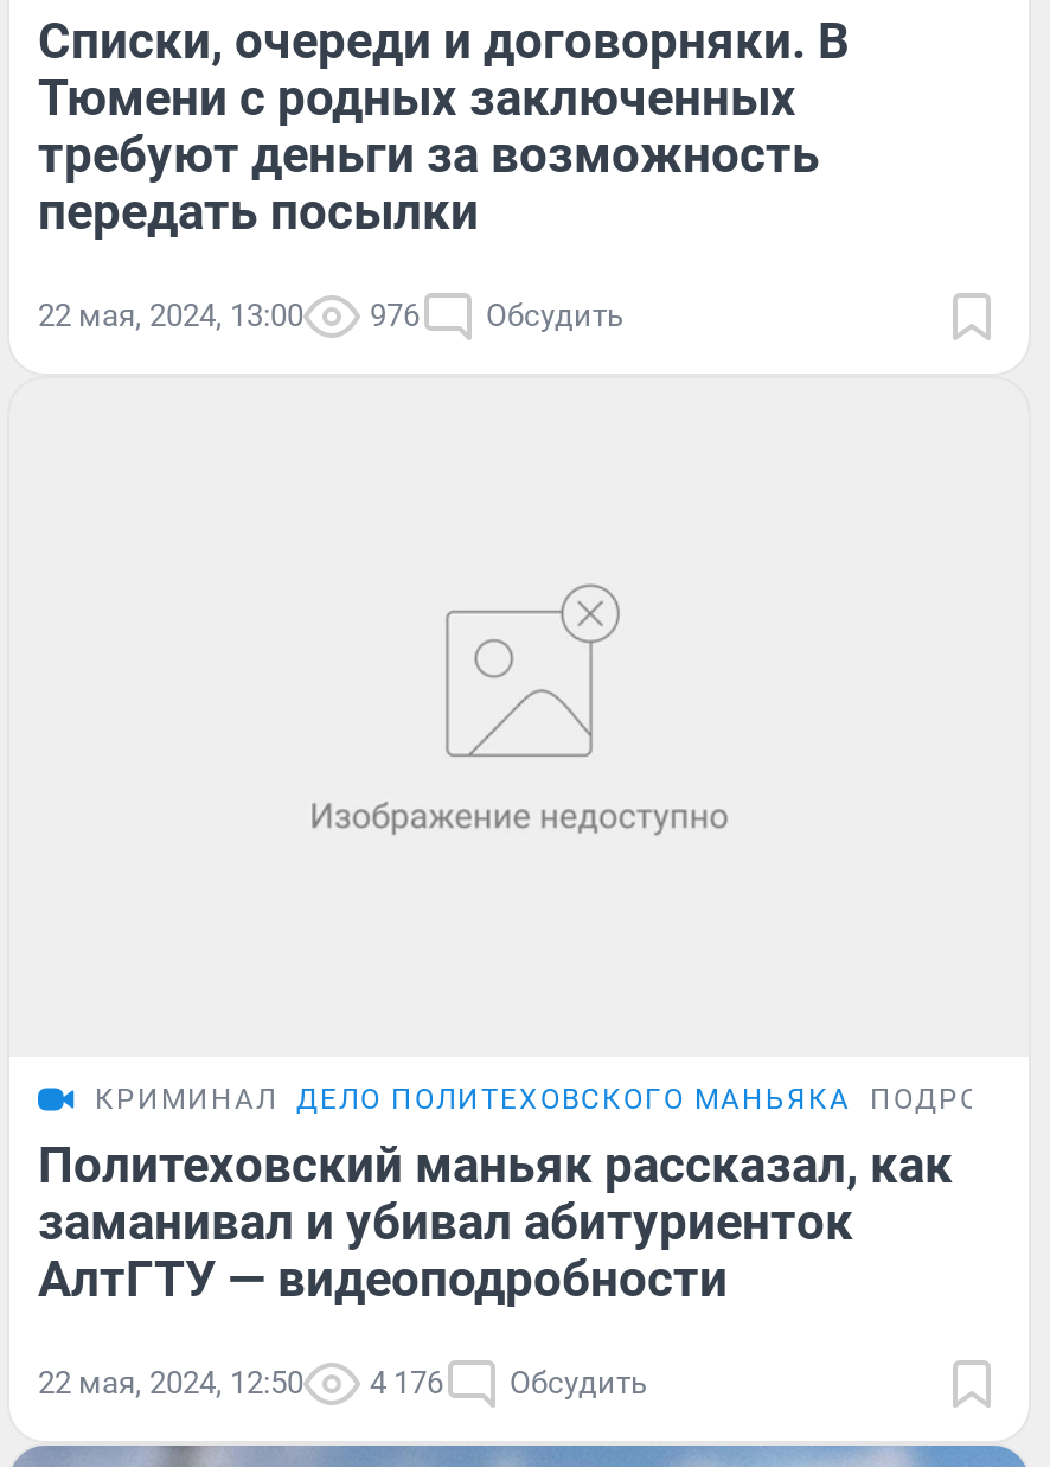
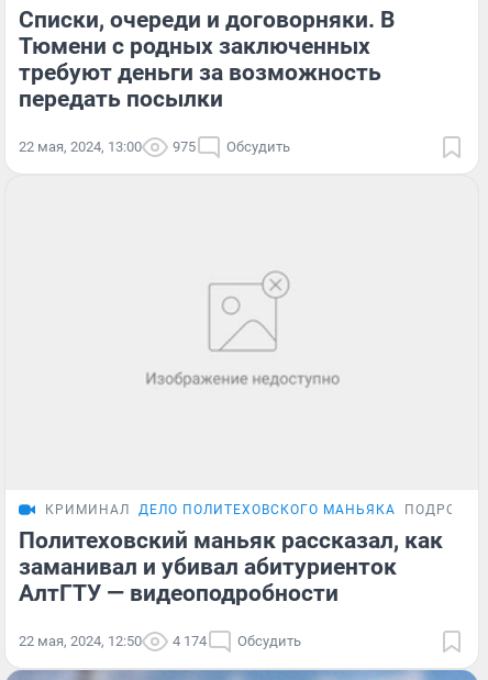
- 22 мая, 2024, 13:00 976 Обсудить
+ 22 мая, 2024, 13:00 975 Обсудить

- 22 мая, 2024, 12:50 4 176 Обсудить
+ 22 мая, 2024, 12:50 4 174 Обсудить
